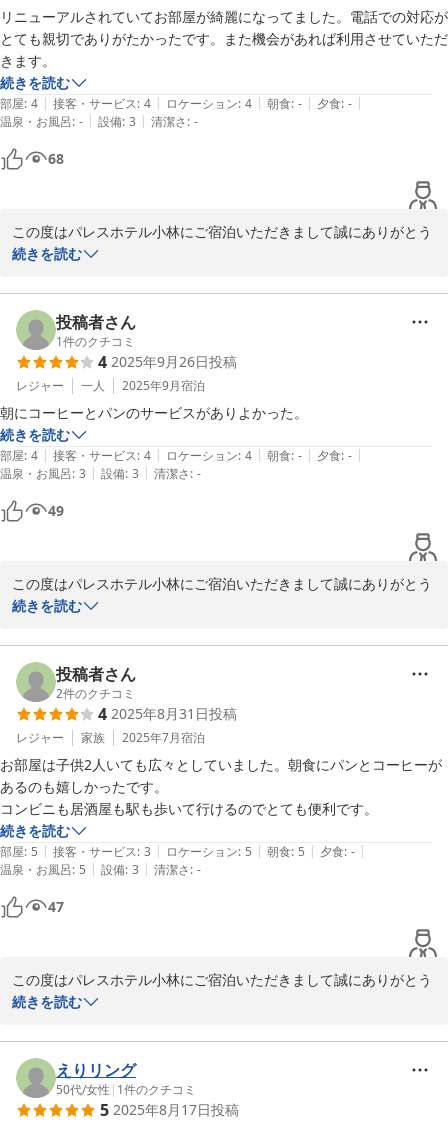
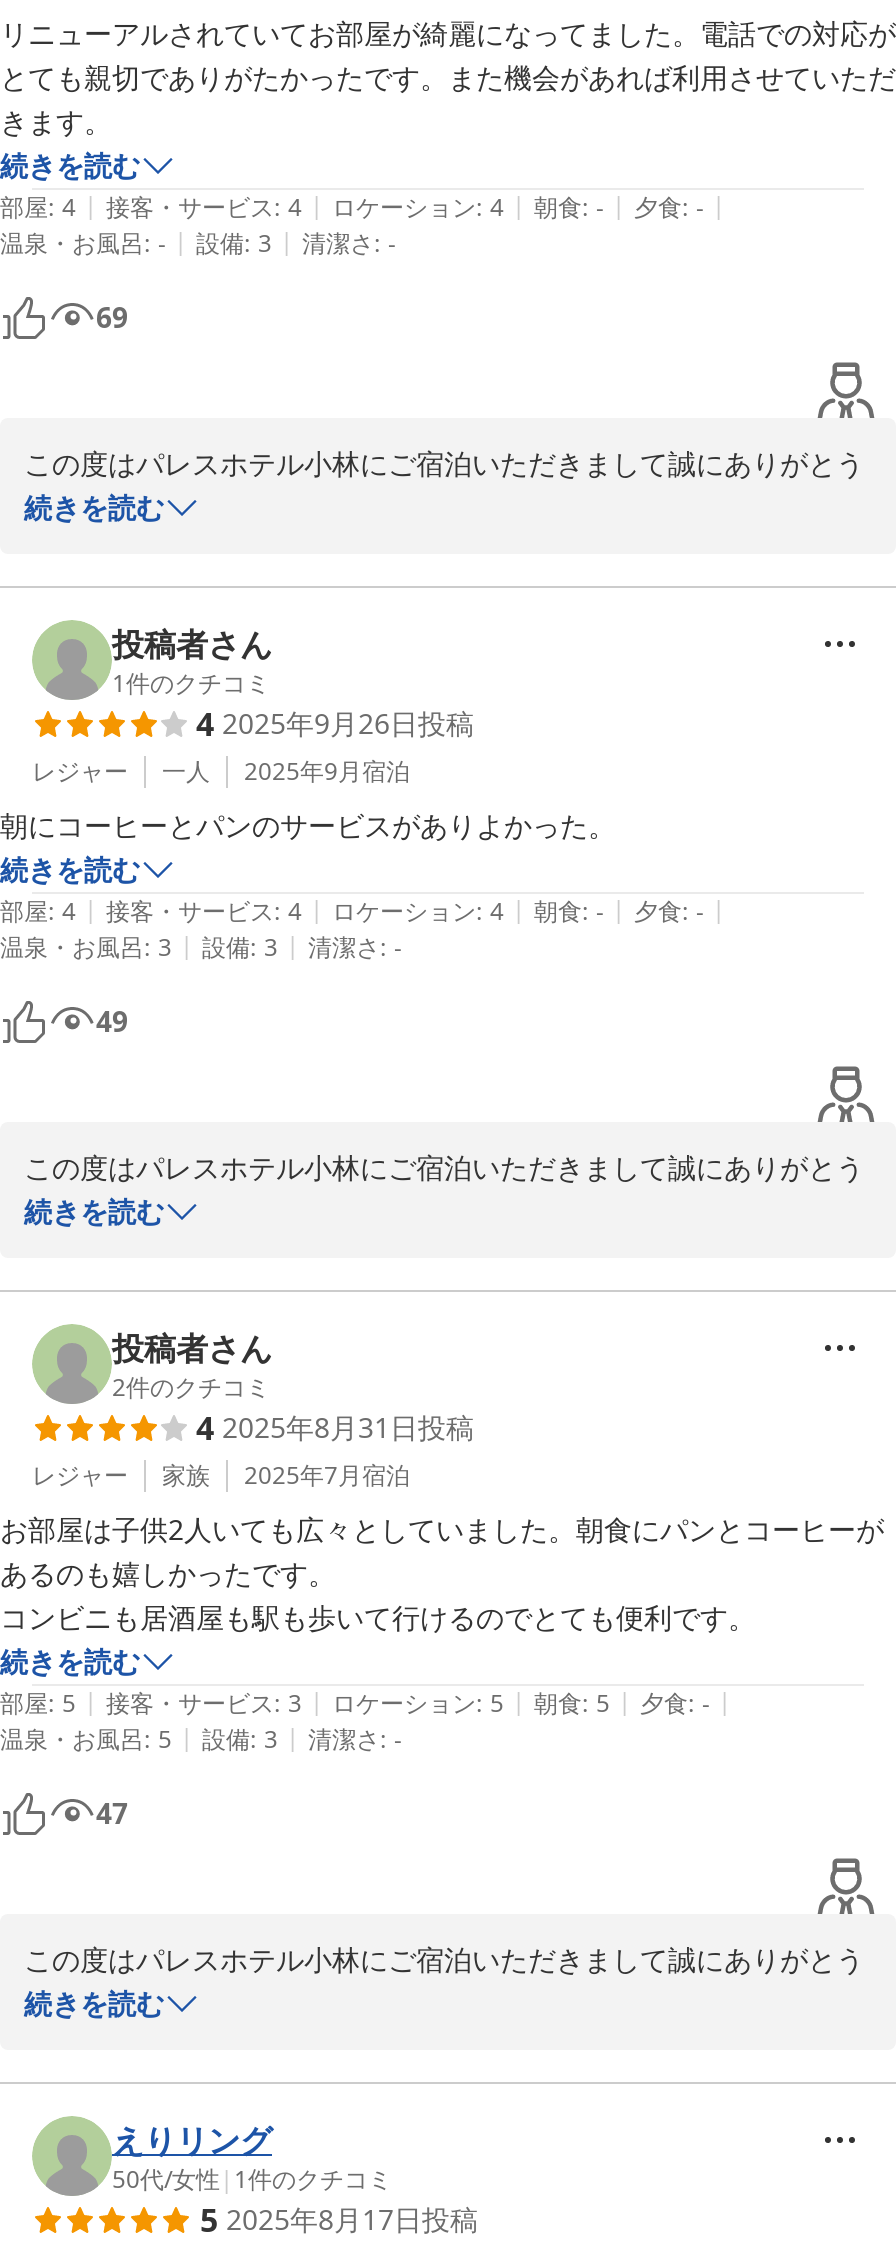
- 68
+ 69
